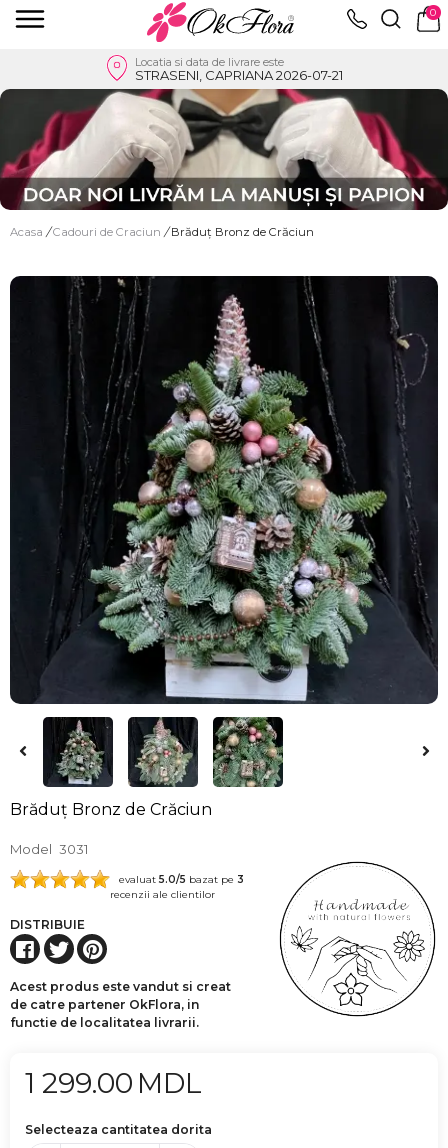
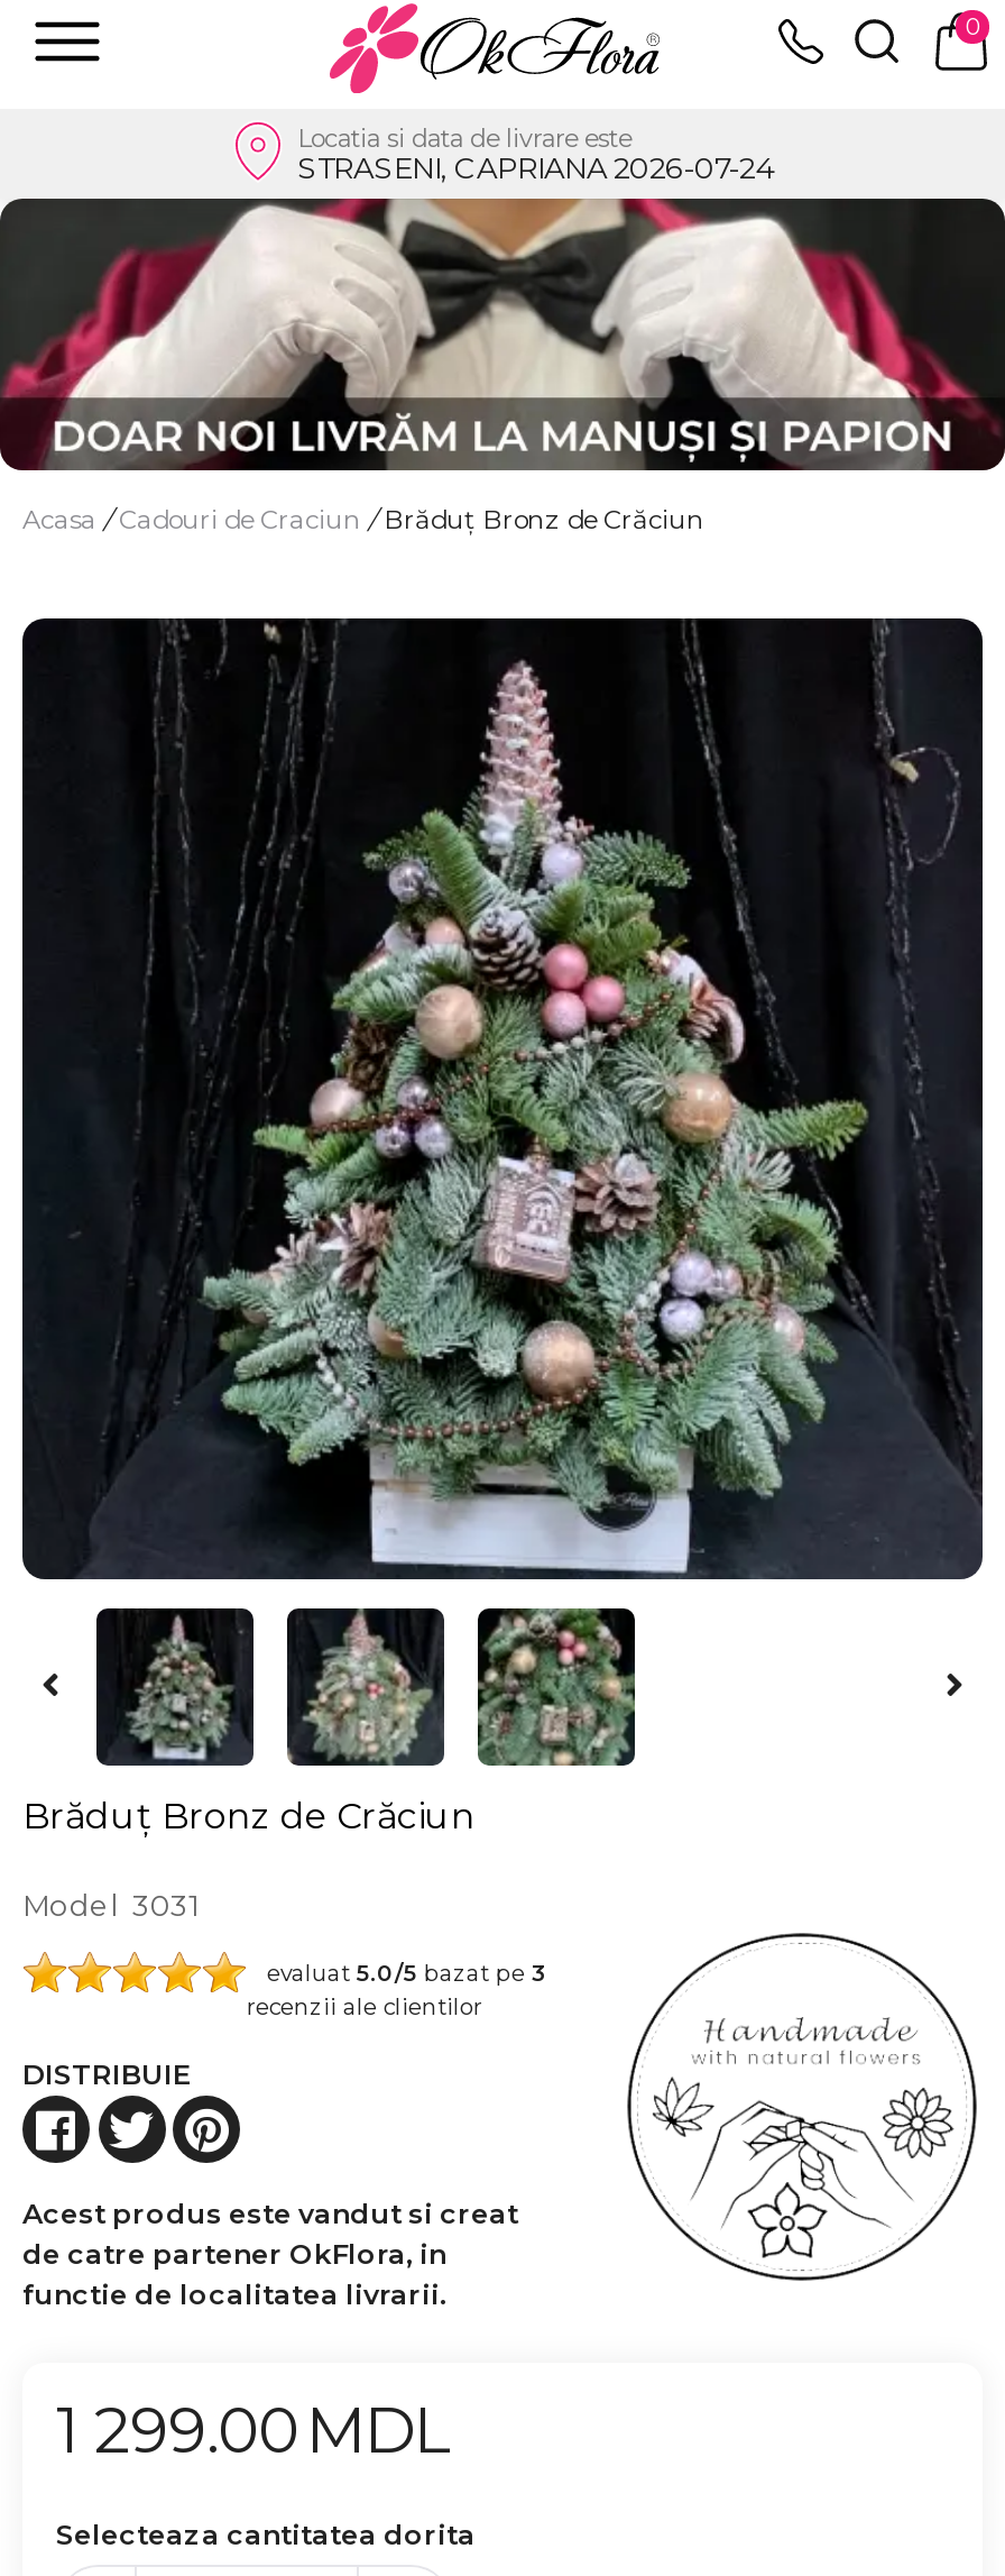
- STRASENI, CAPRIANA 2026-07-21
+ STRASENI, CAPRIANA 2026-07-24
